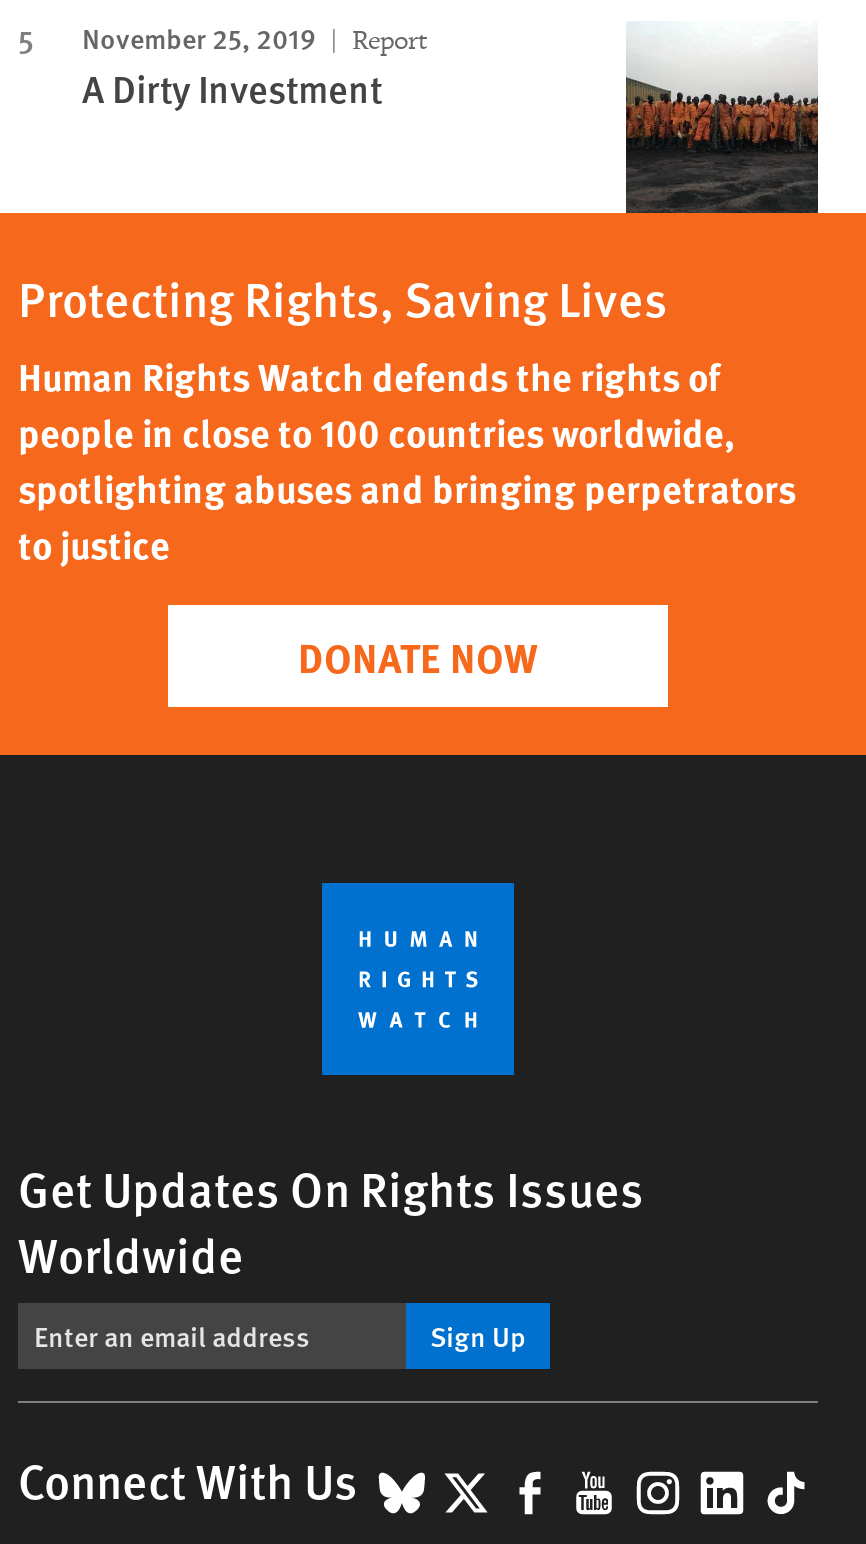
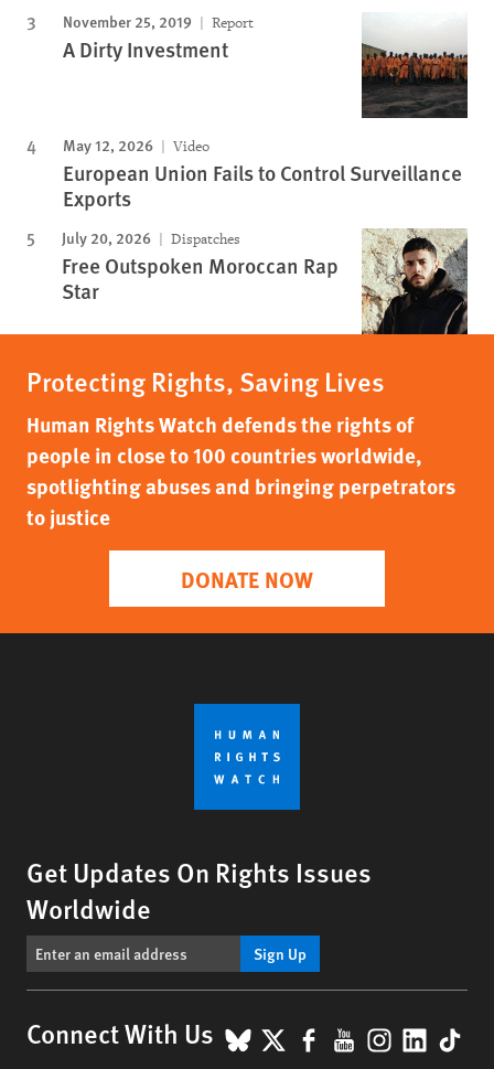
+ [image]
+ May 12, 2026
+ Video
+ European Union Fails to Control Surveillance
+ Exports
+ July 20, 2026
+ Dispatches
+ Free Outspoken Moroccan Rap
+ Star
